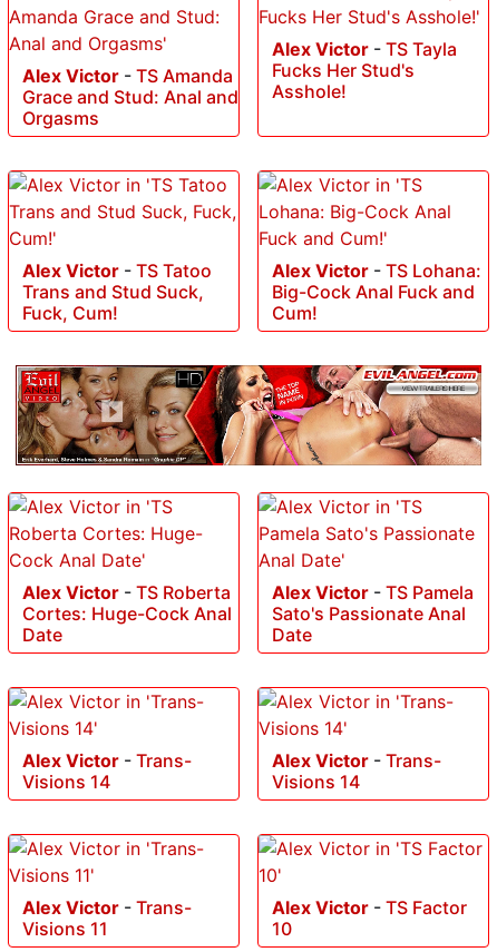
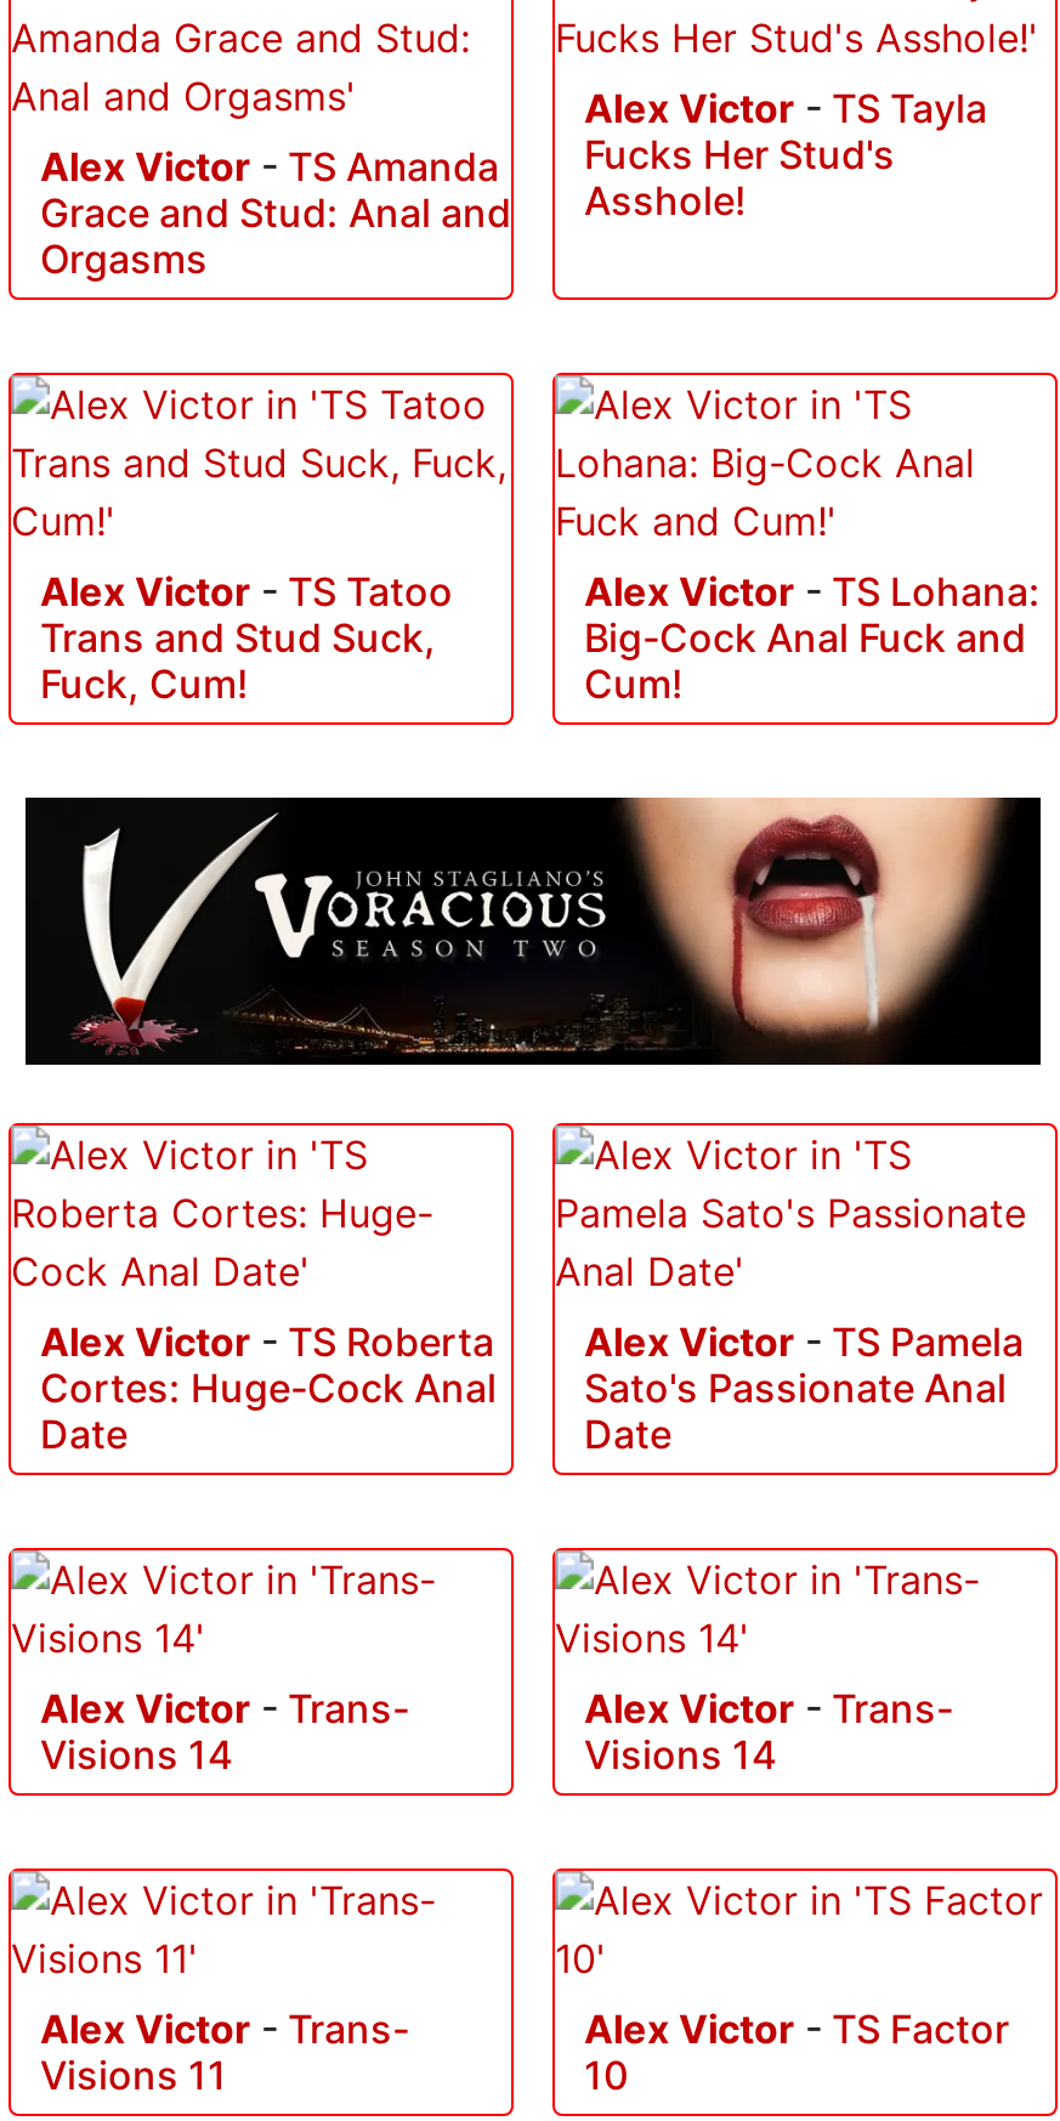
- [image]
+ [image]
